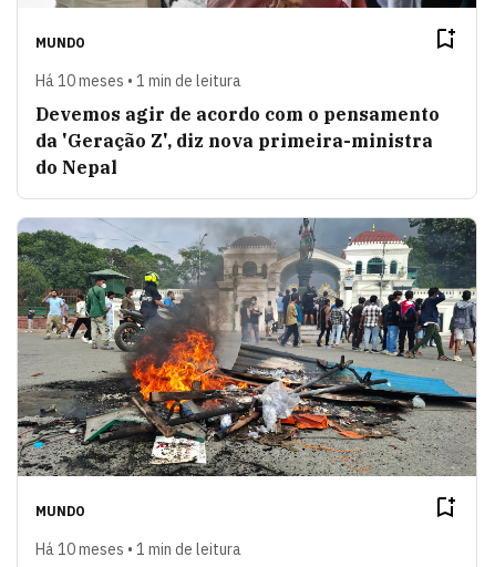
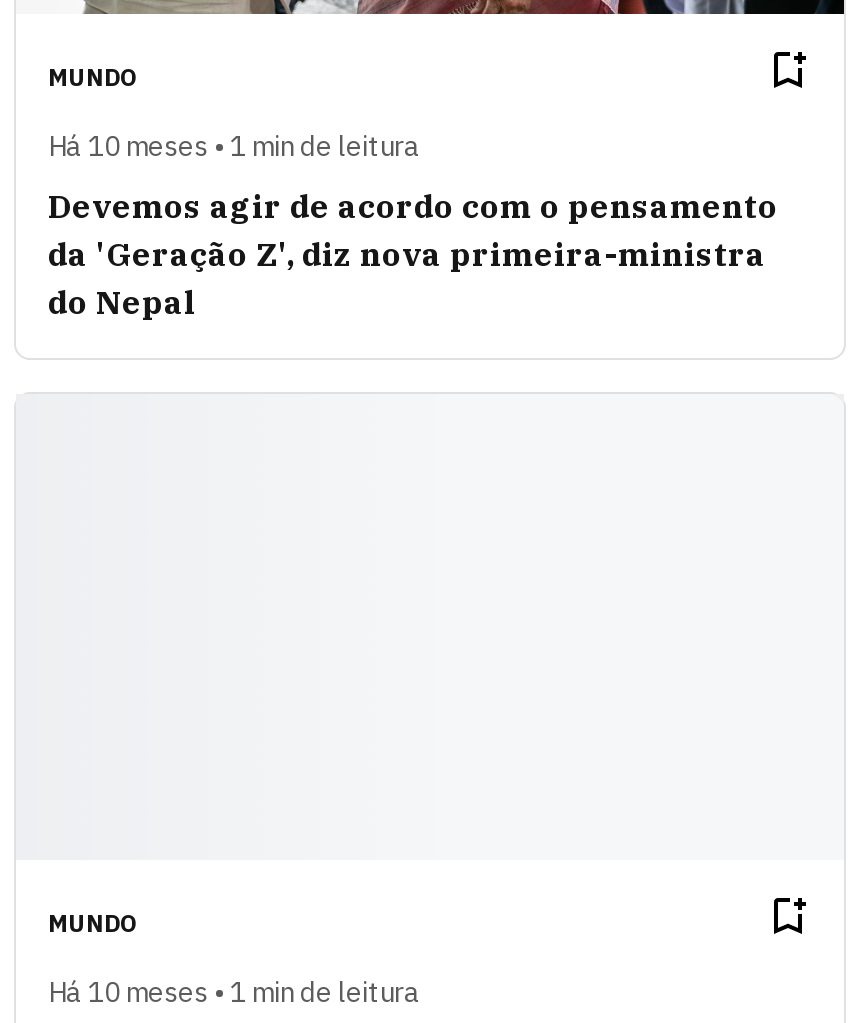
- [image]
